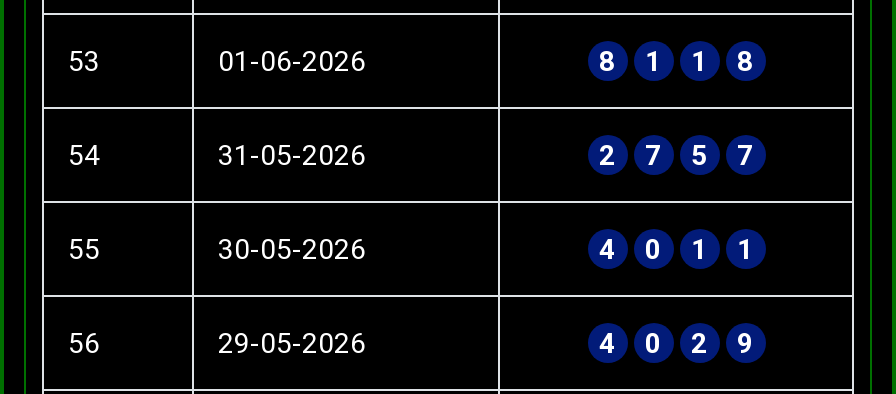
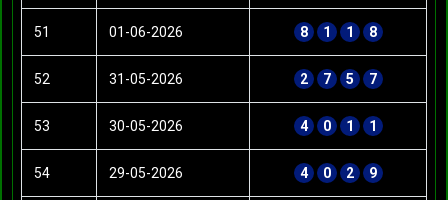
- 53
+ 51

- 54
+ 52

- 55
+ 53

- 56
+ 54
